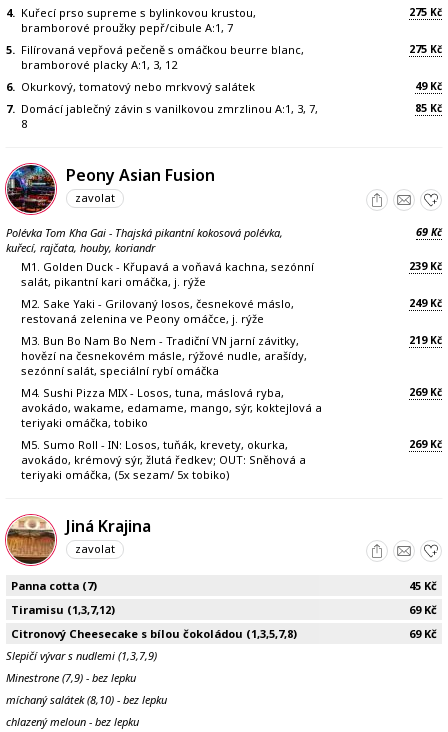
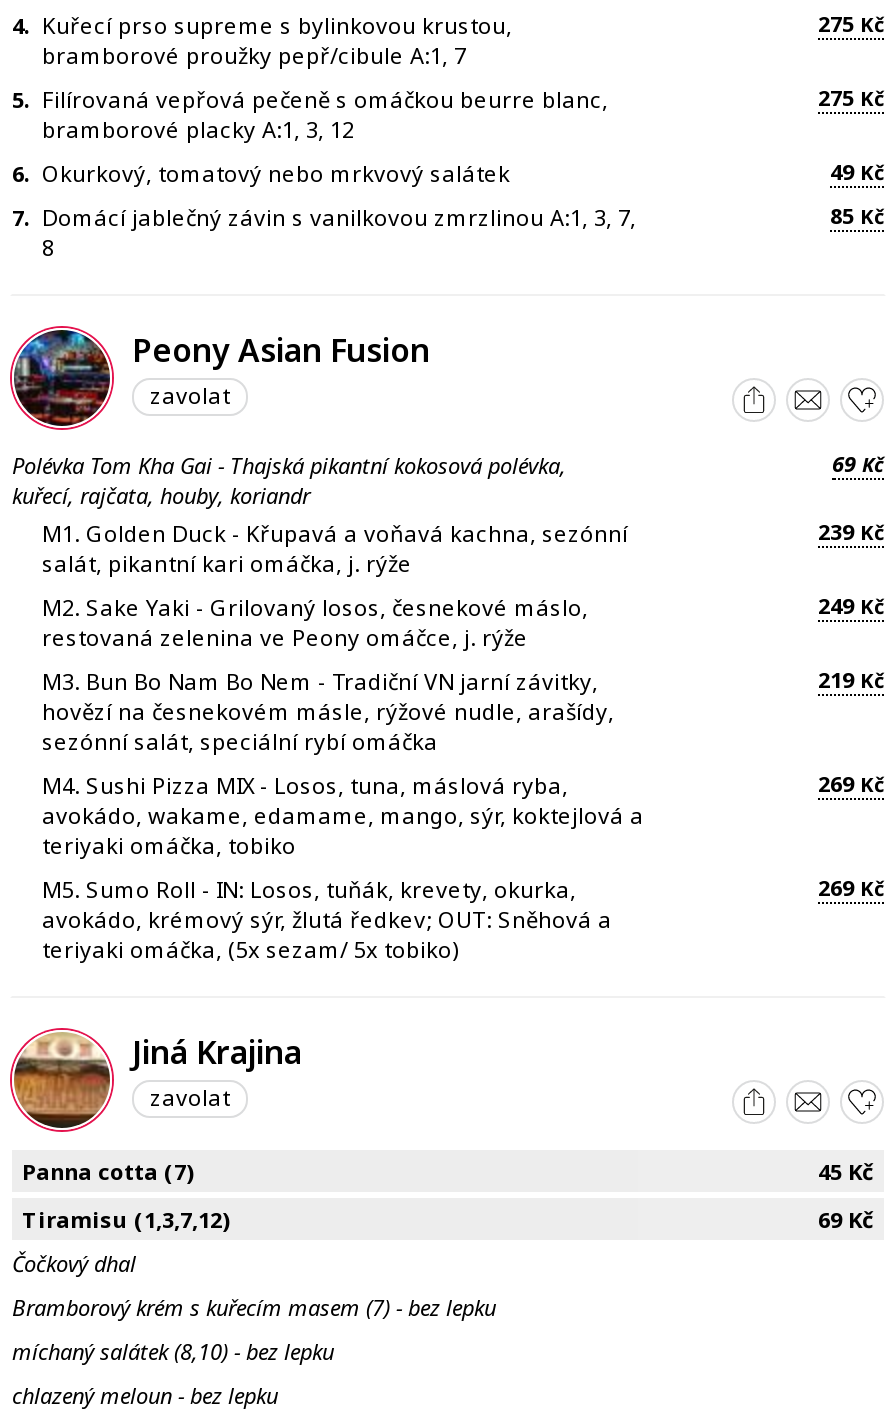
- Citronový Cheesecake s bílou čokoládou (1,3,5,7,8)
- 69 Kč
- Slepičí vývar s nudlemi (1,3,7,9)
- Minestrone (7,9) - bez lepku
+ Čočkový dhal
+ Bramborový krém s kuřecím masem (7) - bez lepku
